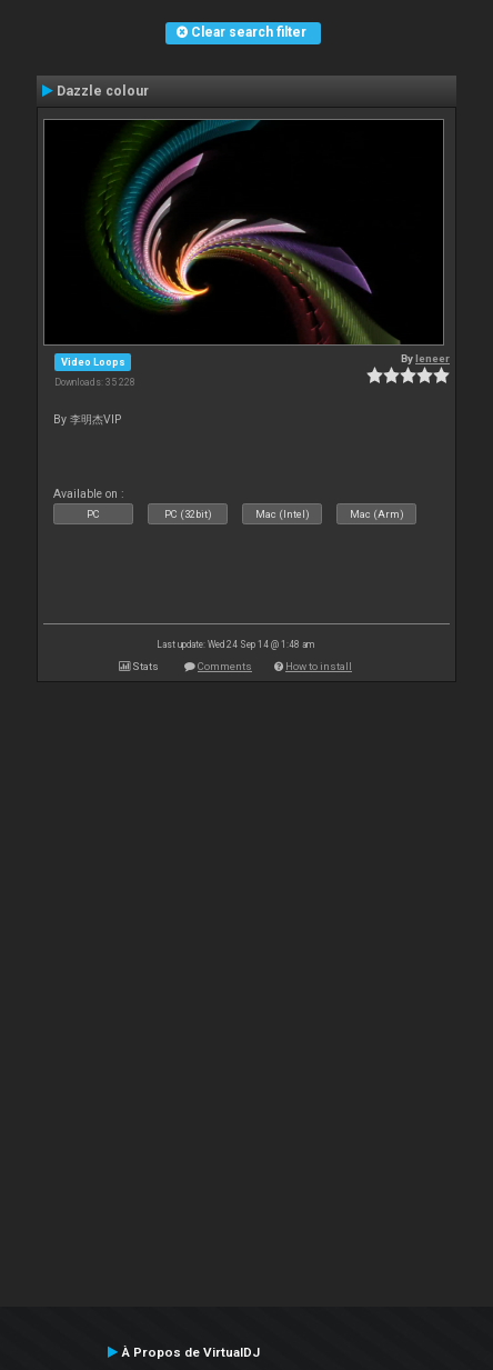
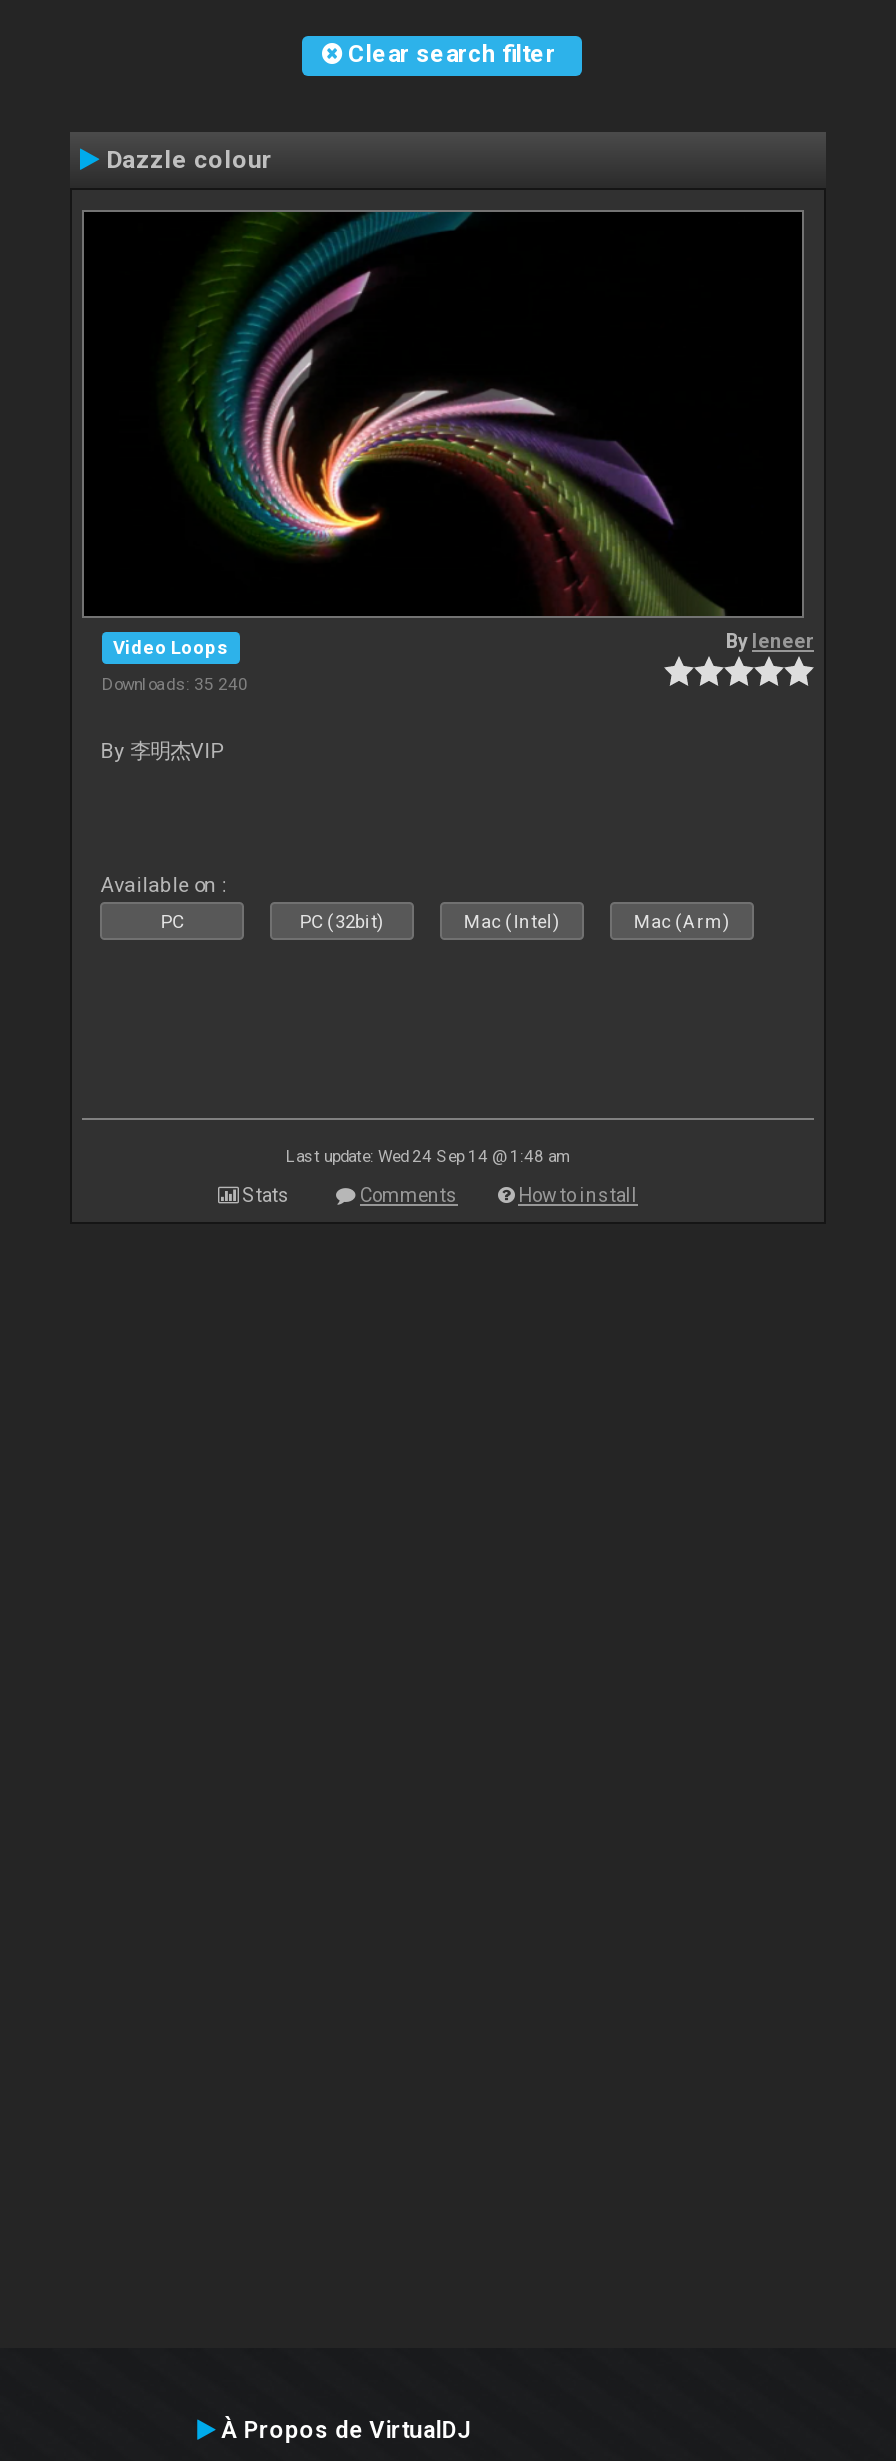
- Downloads: 35 228
+ Downloads: 35 240
